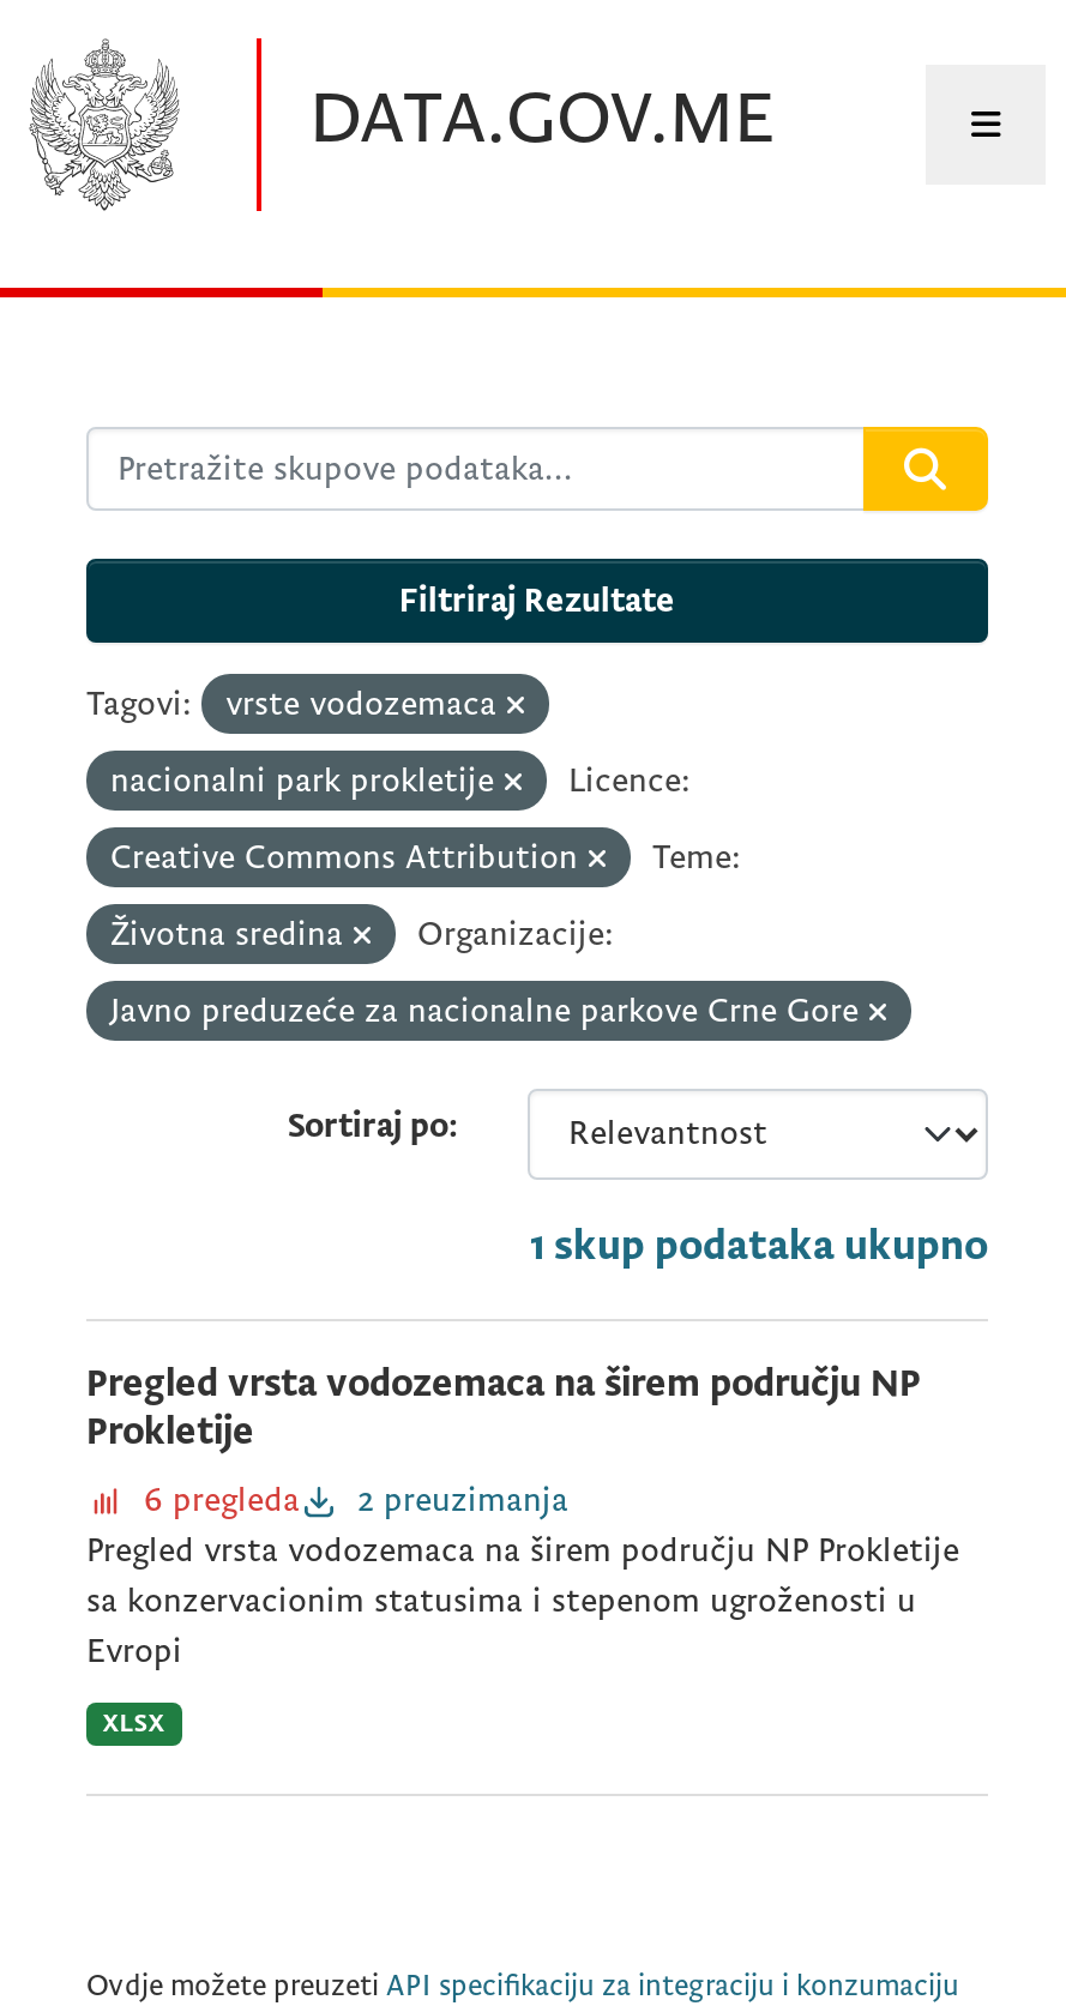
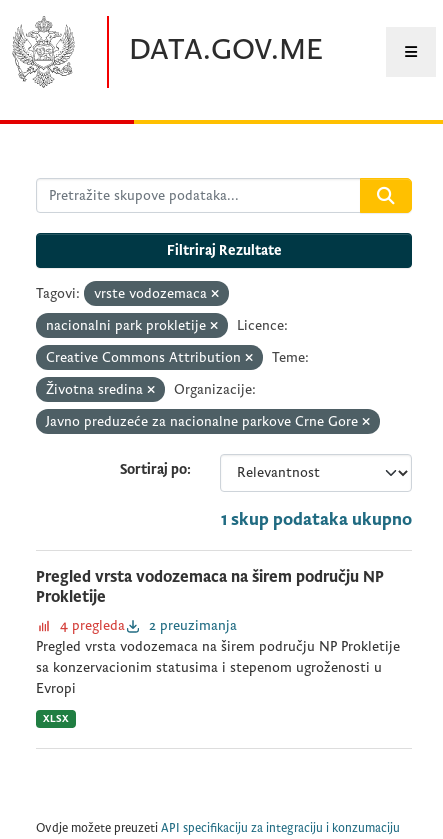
- 6 pregleda 2 preuzimanja
+ 4 pregleda 2 preuzimanja
